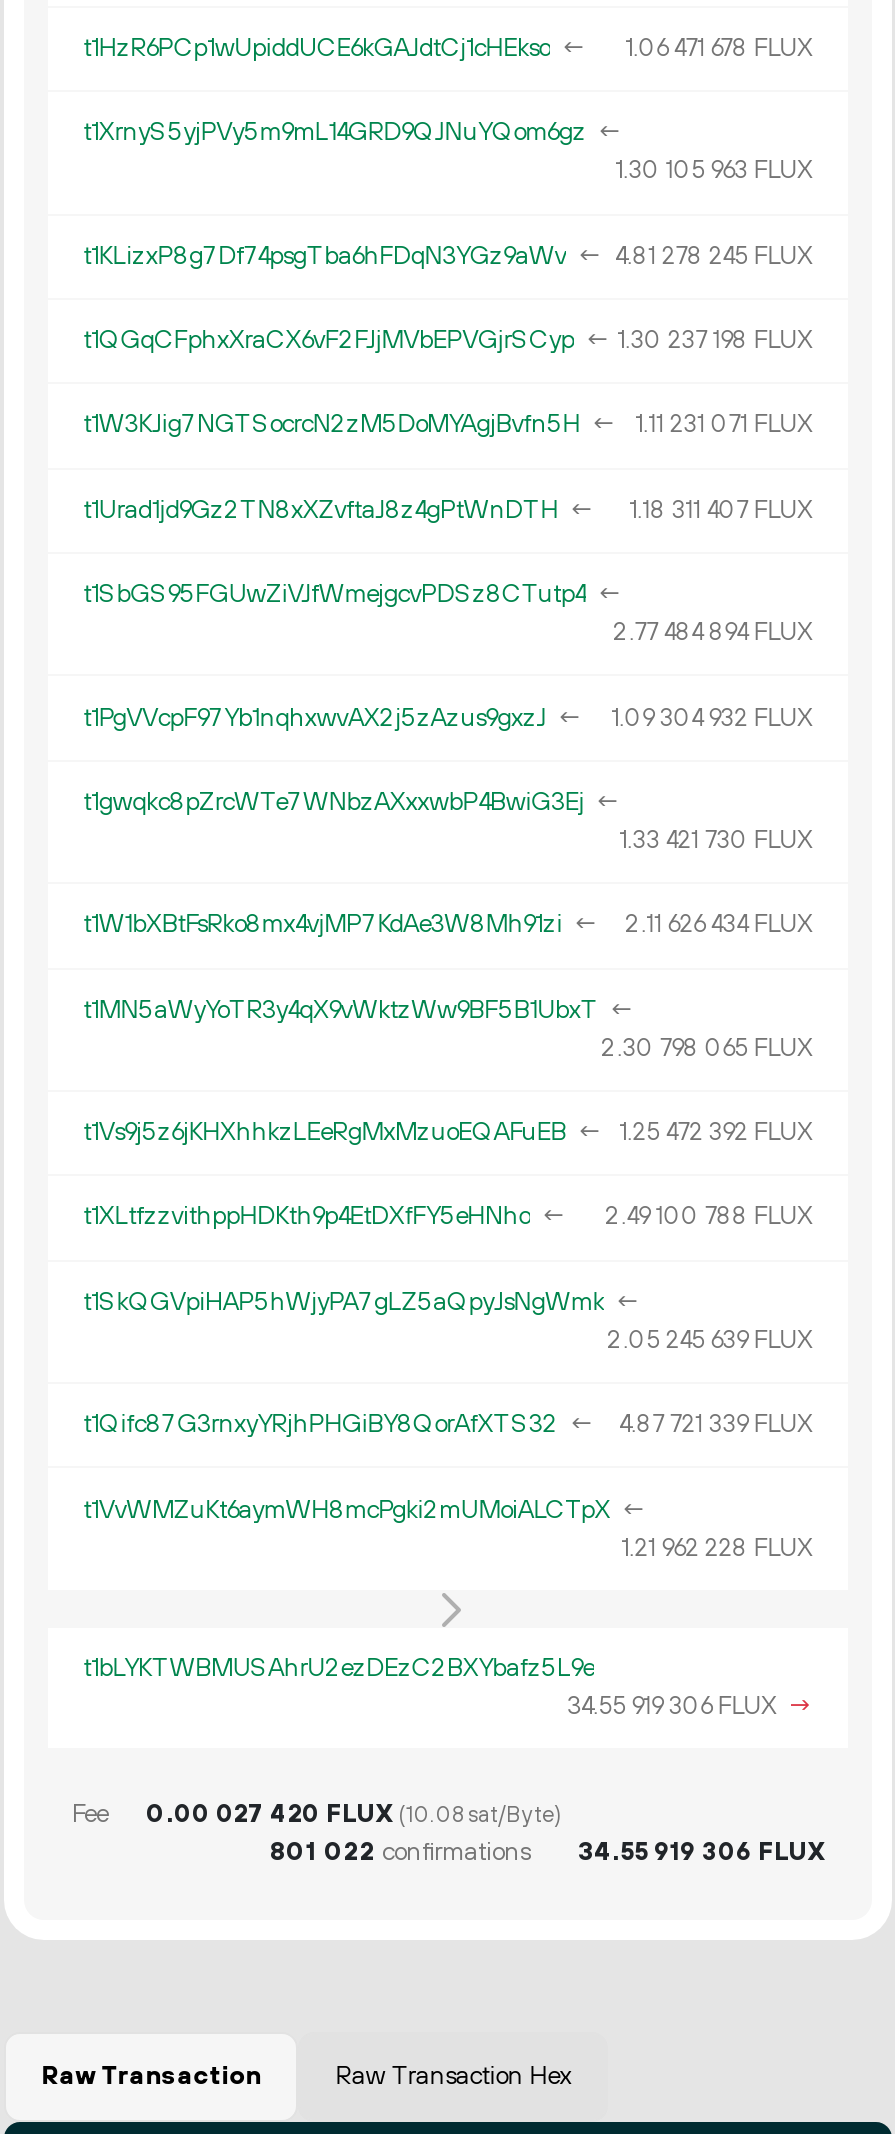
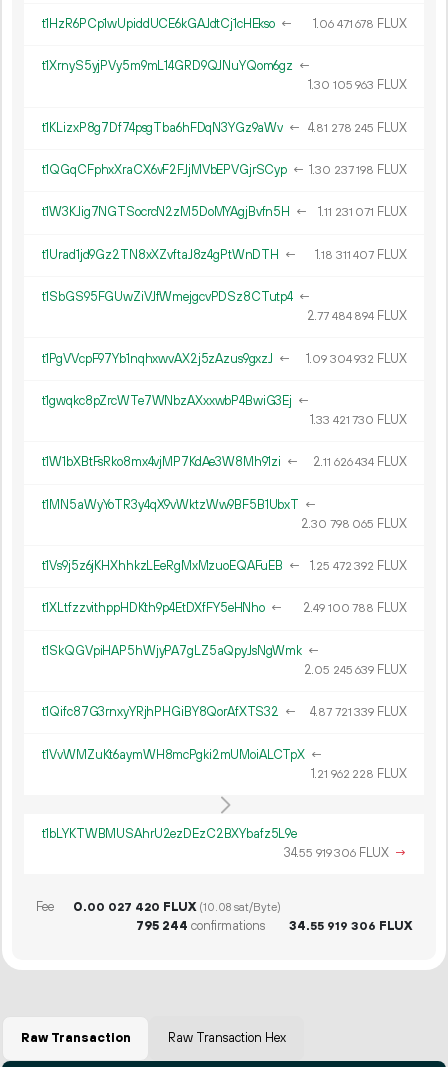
- 801 022 confirmations
+ 795 244 confirmations
